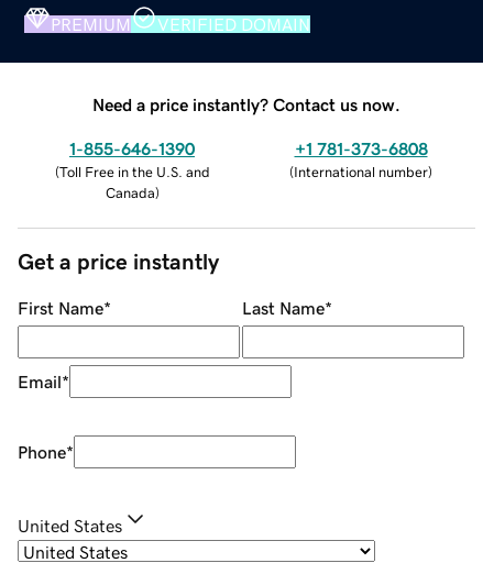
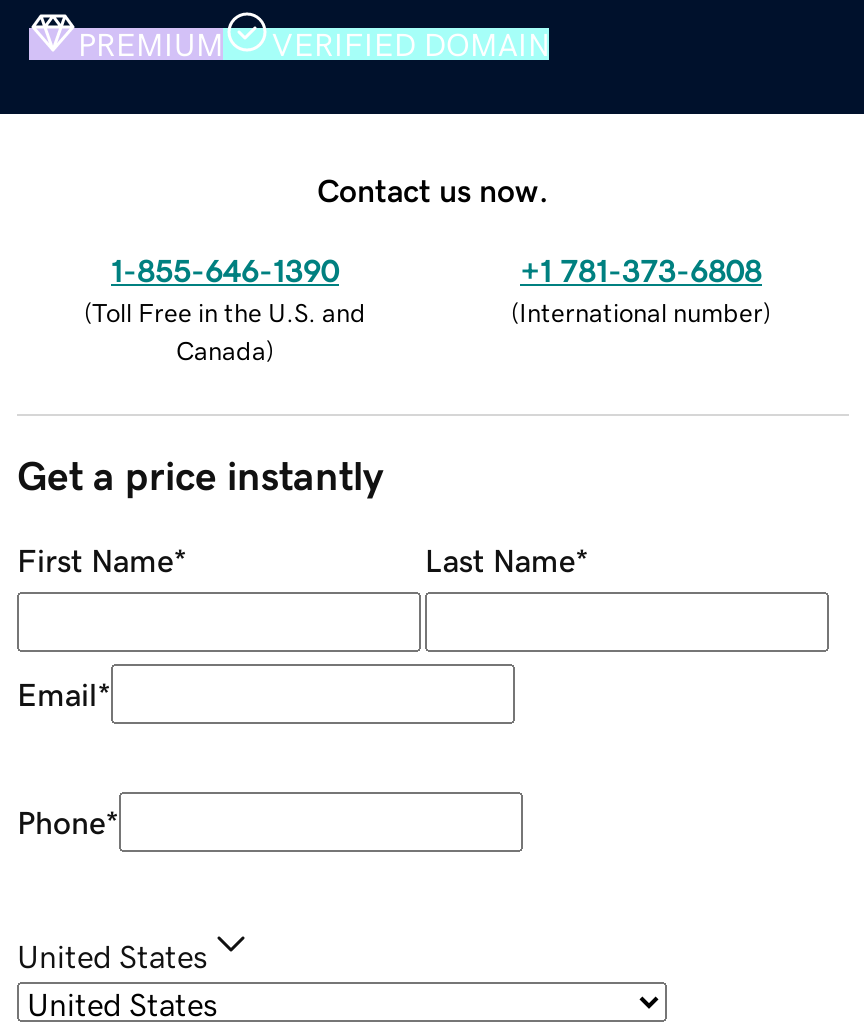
- Need a price instantly? Contact us now.
+ Contact us now.
